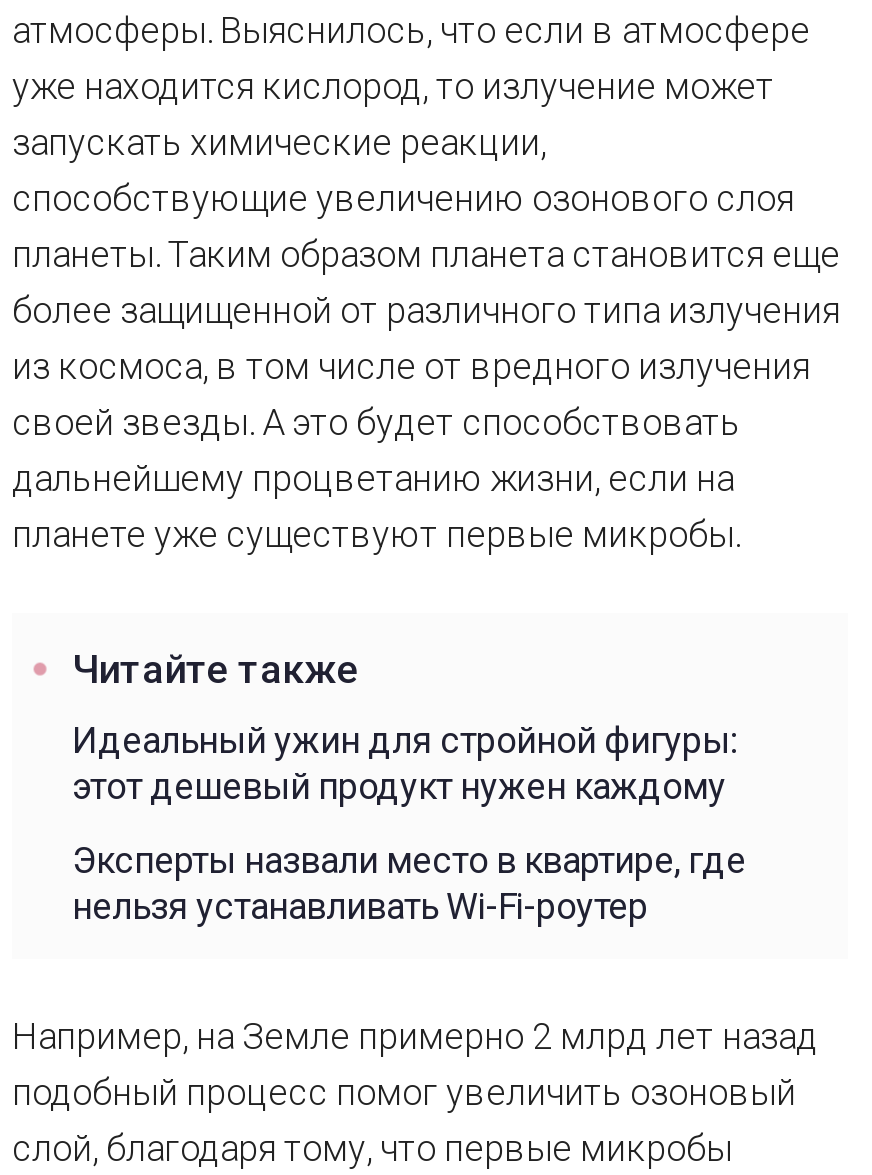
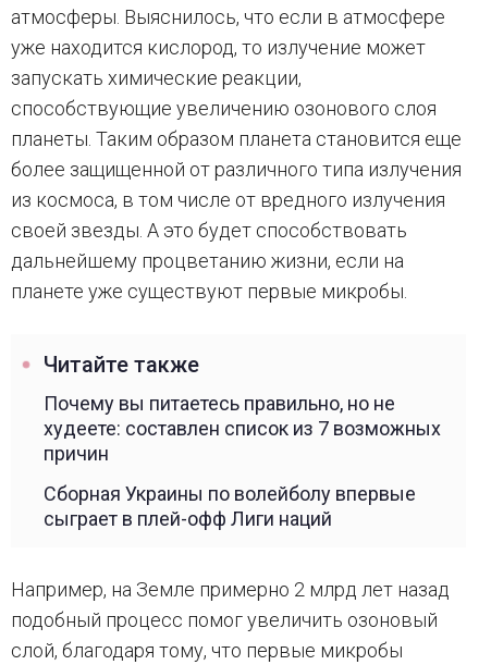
- Идеальный ужин для стройной фигуры:
- этот дешевый продукт нужен каждому
+ Почему вы питаетесь правильно, но не
+ худеете: составлен список из 7 возможных
+ причин

- Эксперты назвали место в квартире, где
- нельзя устанавливать Wi-Fi-роутер
+ Сборная Украины по волейболу впервые
+ сыграет в плей-офф Лиги наций
